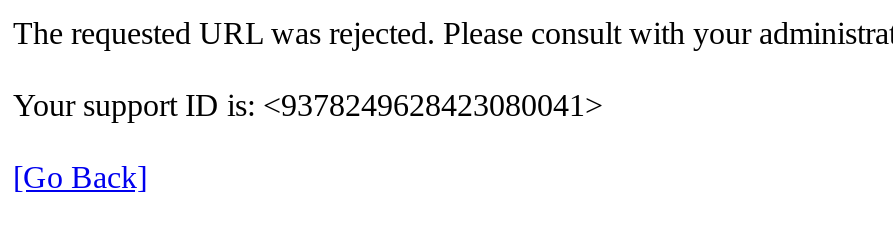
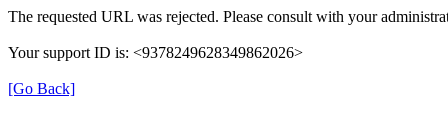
- Your support ID is: <9378249628423080041>
+ Your support ID is: <9378249628349862026>
